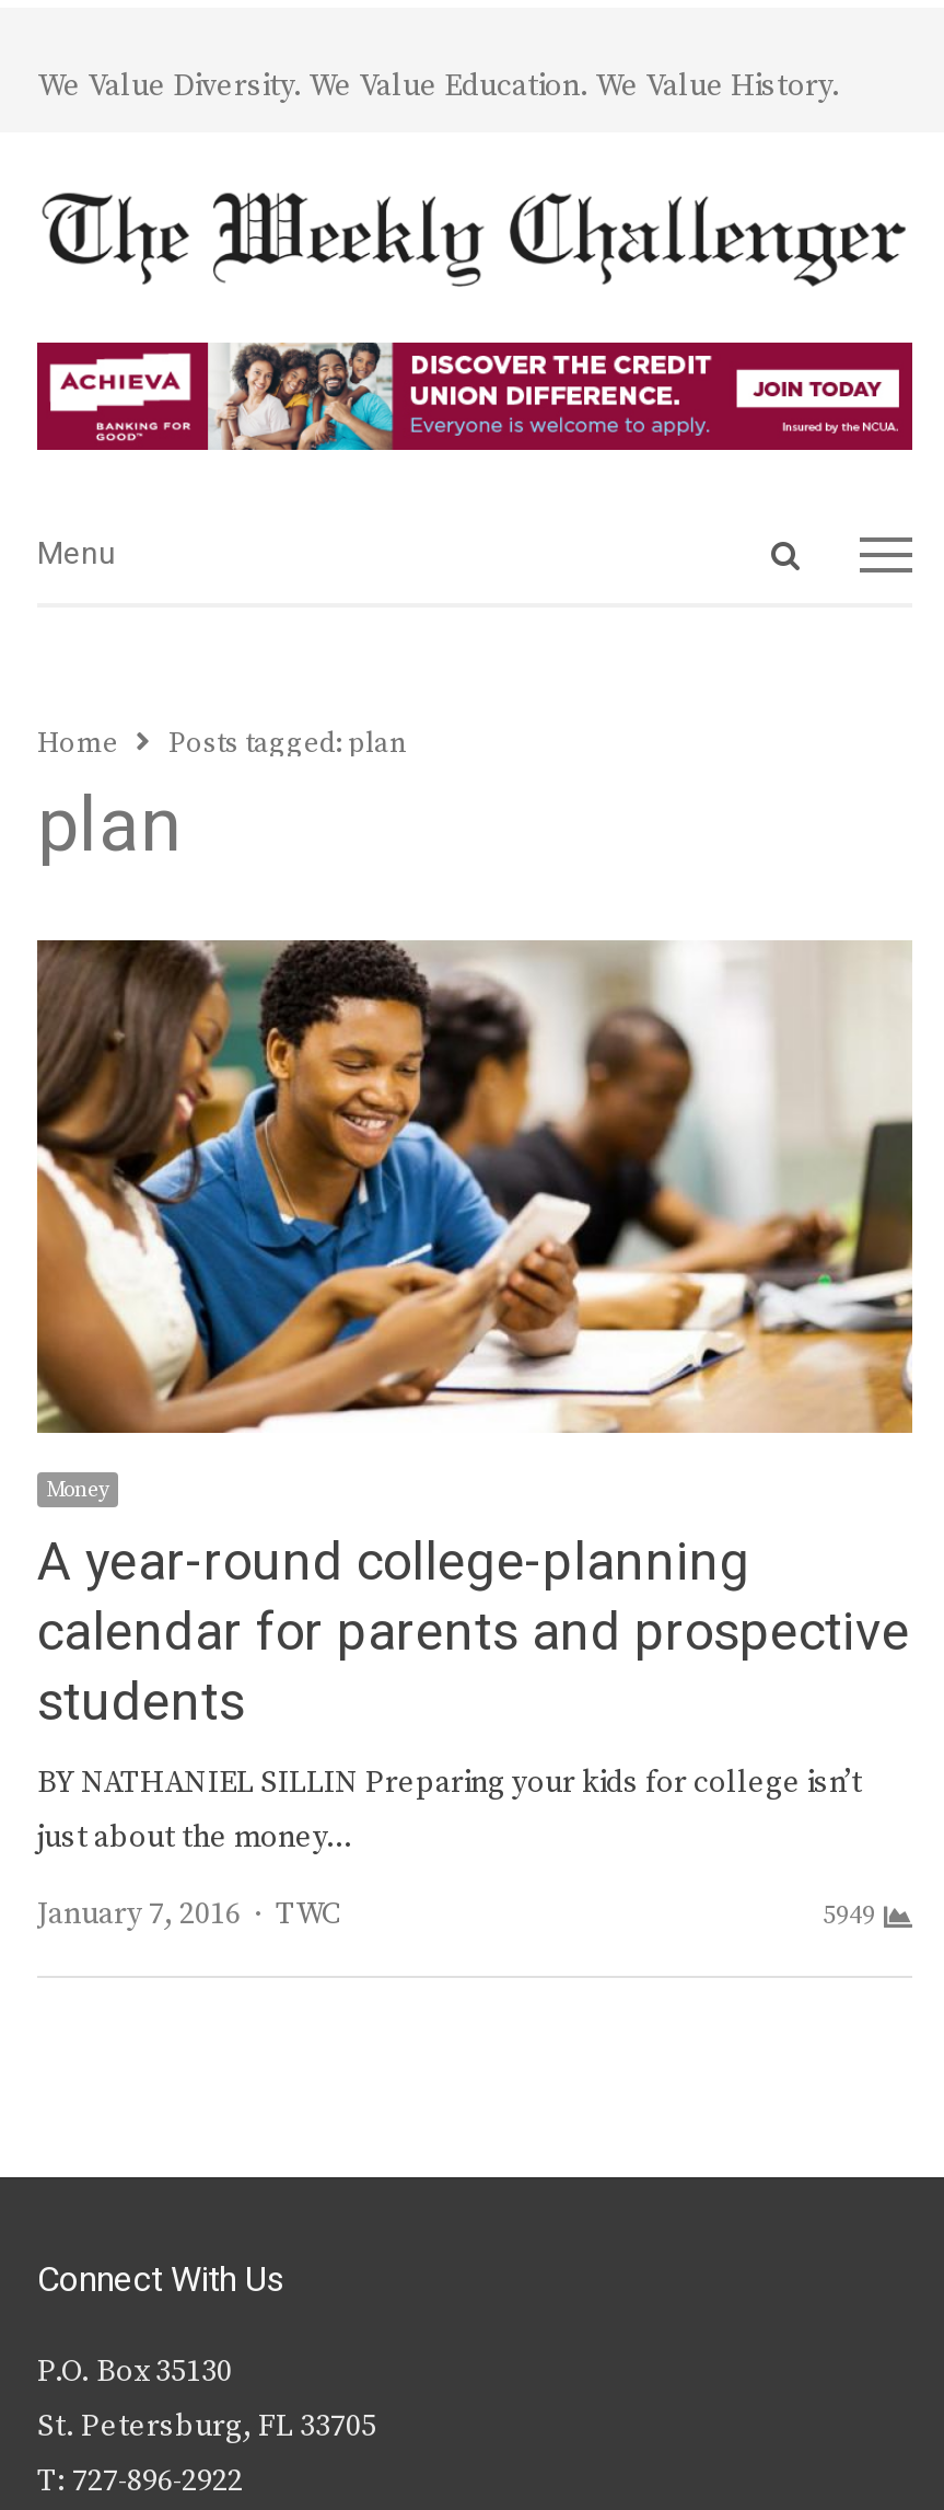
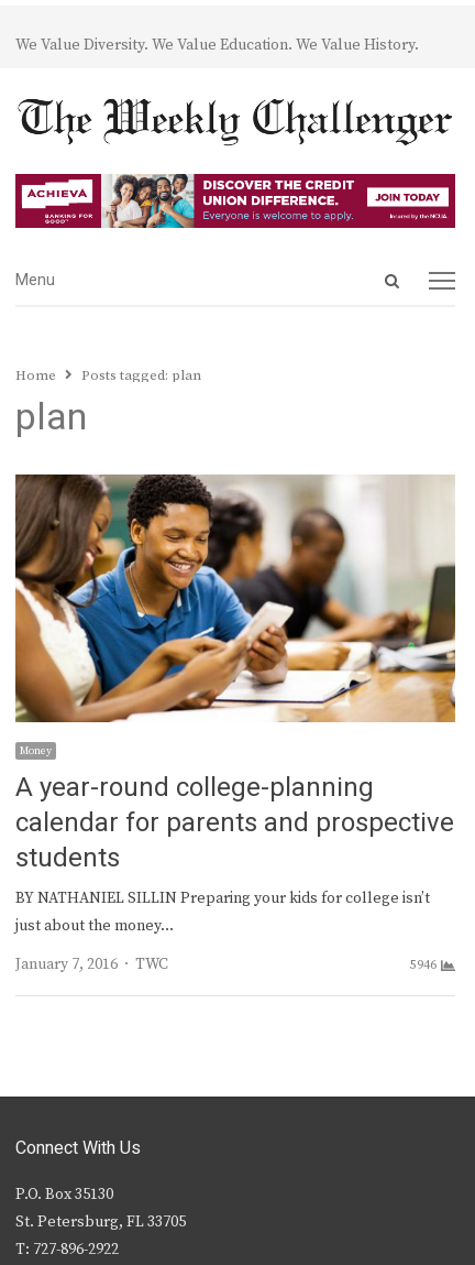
- 5949
+ 5946
